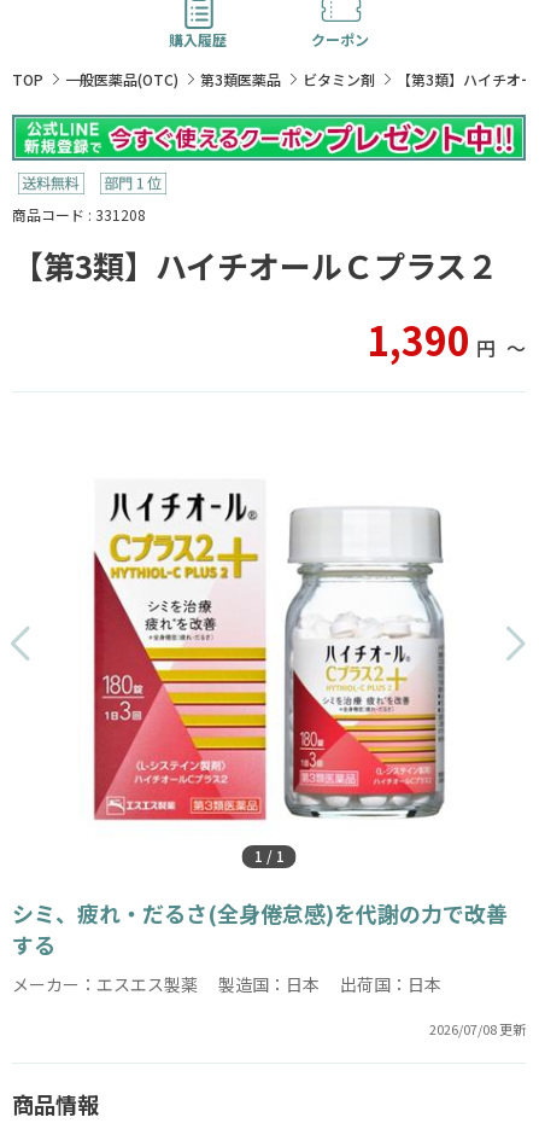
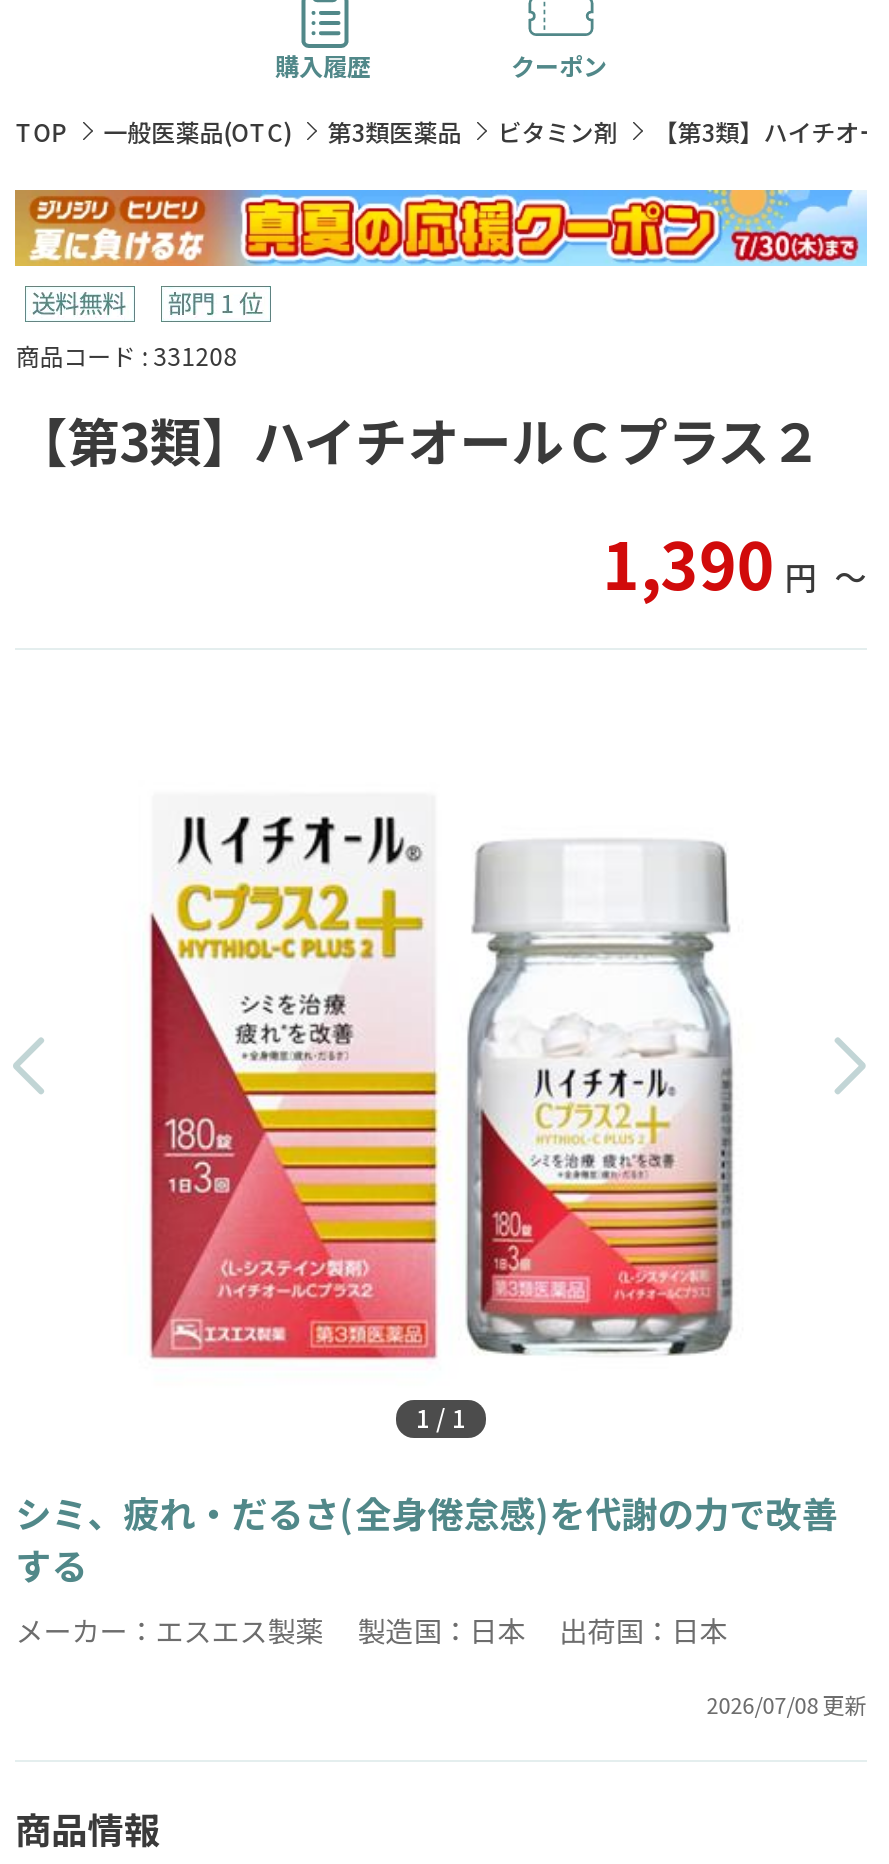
- [image]
+ [image]
